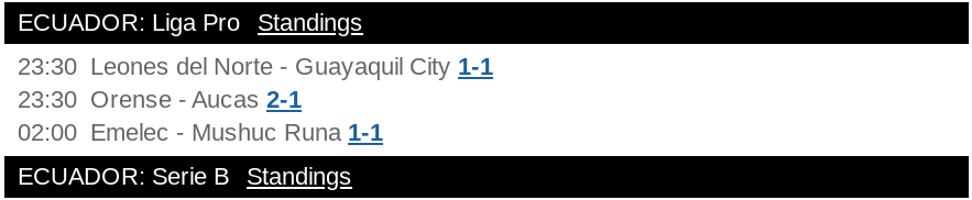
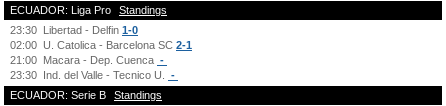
- 23:30 Leones del Norte - Guayaquil City 1-1
- 23:30 Orense - Aucas 2-1
- 02:00 Emelec - Mushuc Runa 1-1
+ 23:30 Libertad - Delfin 1-0
+ 02:00 U. Catolica - Barcelona SC 2-1
+ 21:00 Macara - Dep. Cuenca -
+ 23:30 Ind. del Valle - Tecnico U. -
